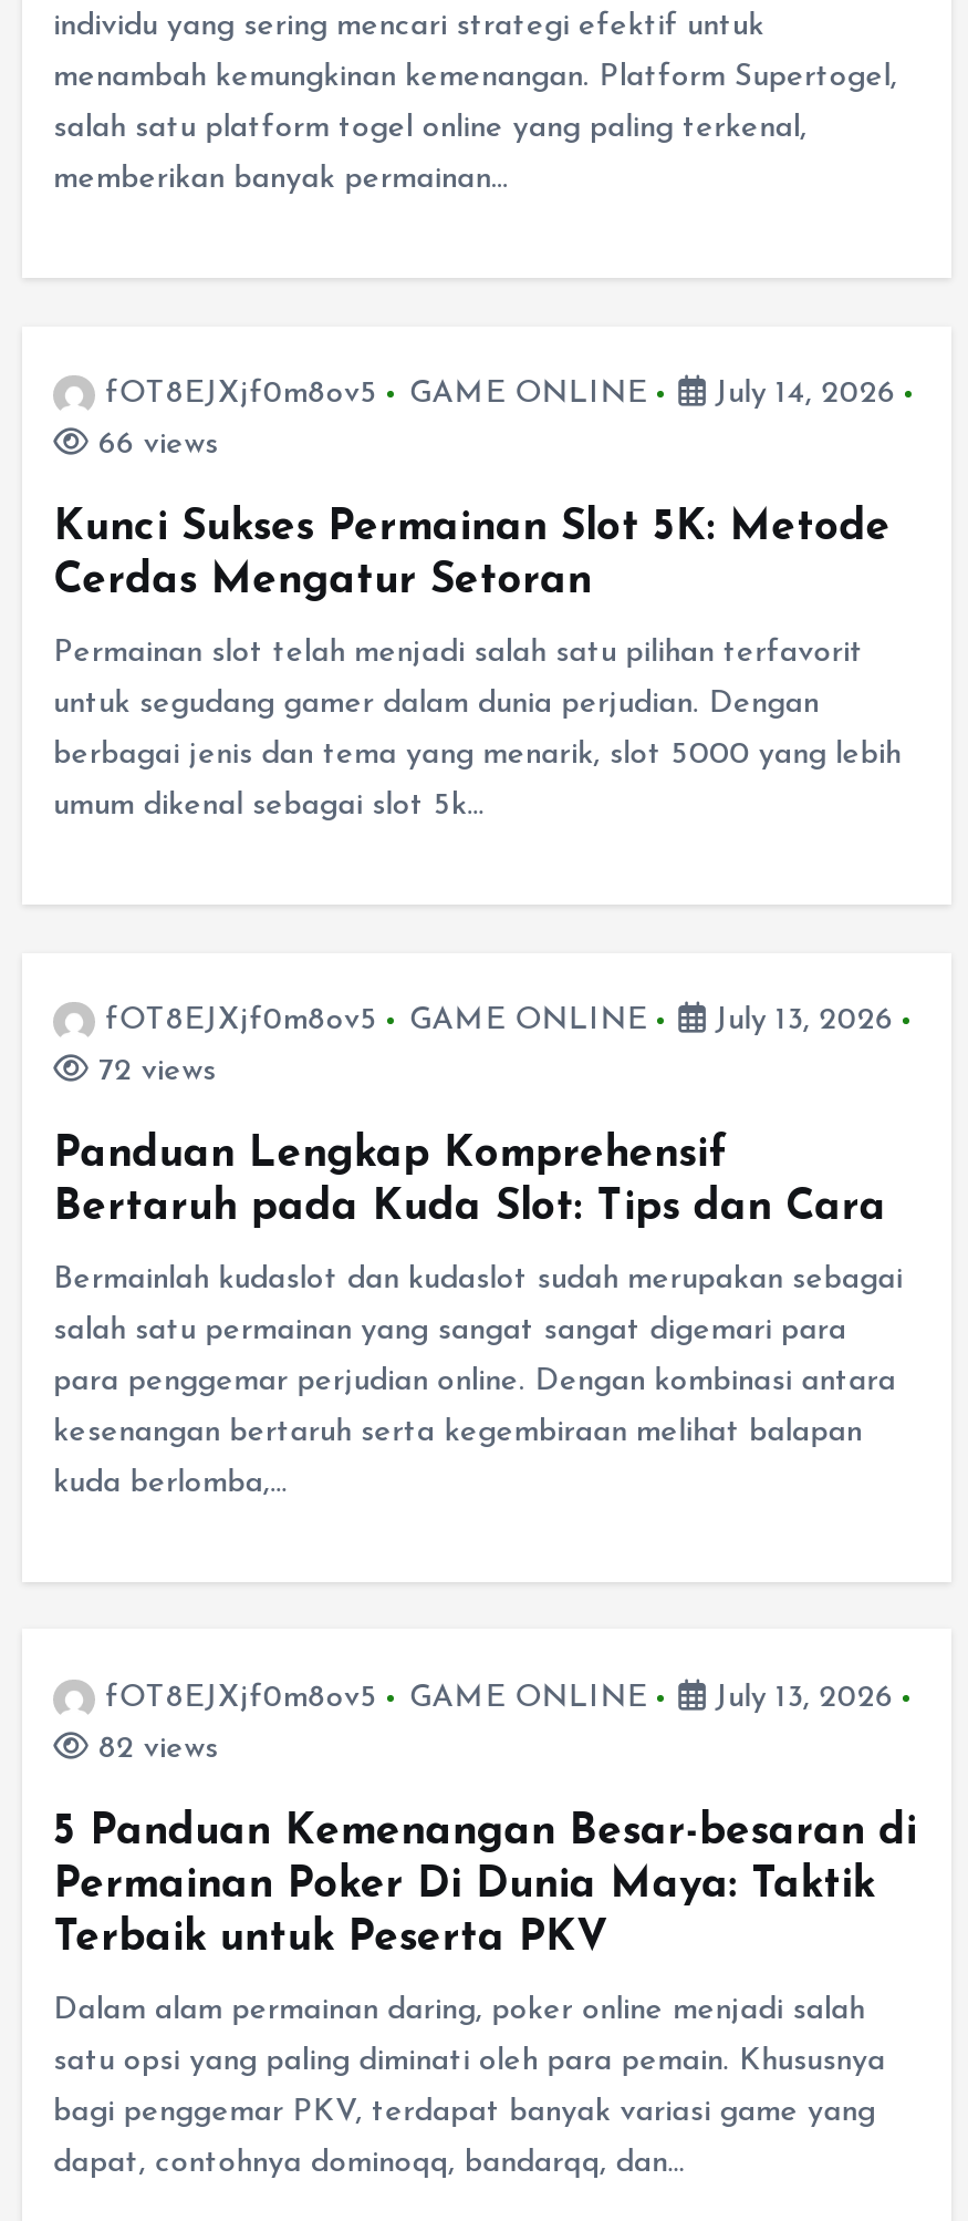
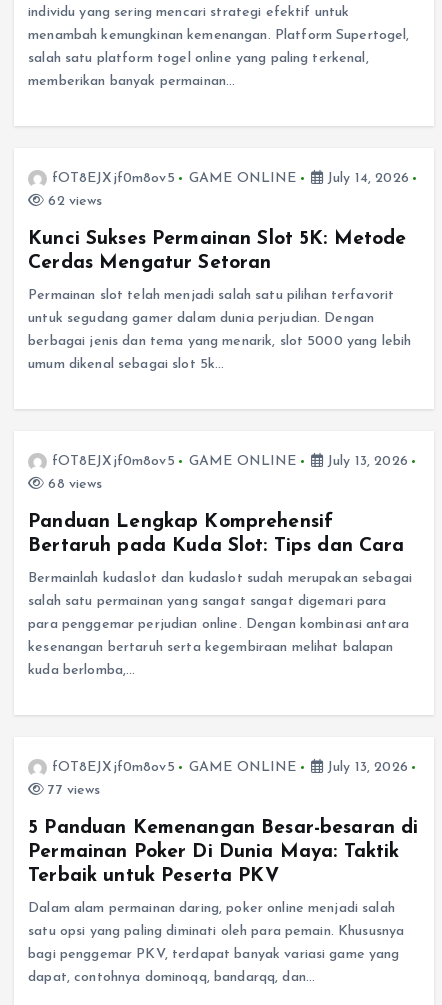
- 66 views
+ 62 views

- 72 views
+ 68 views

- 82 views
+ 77 views
